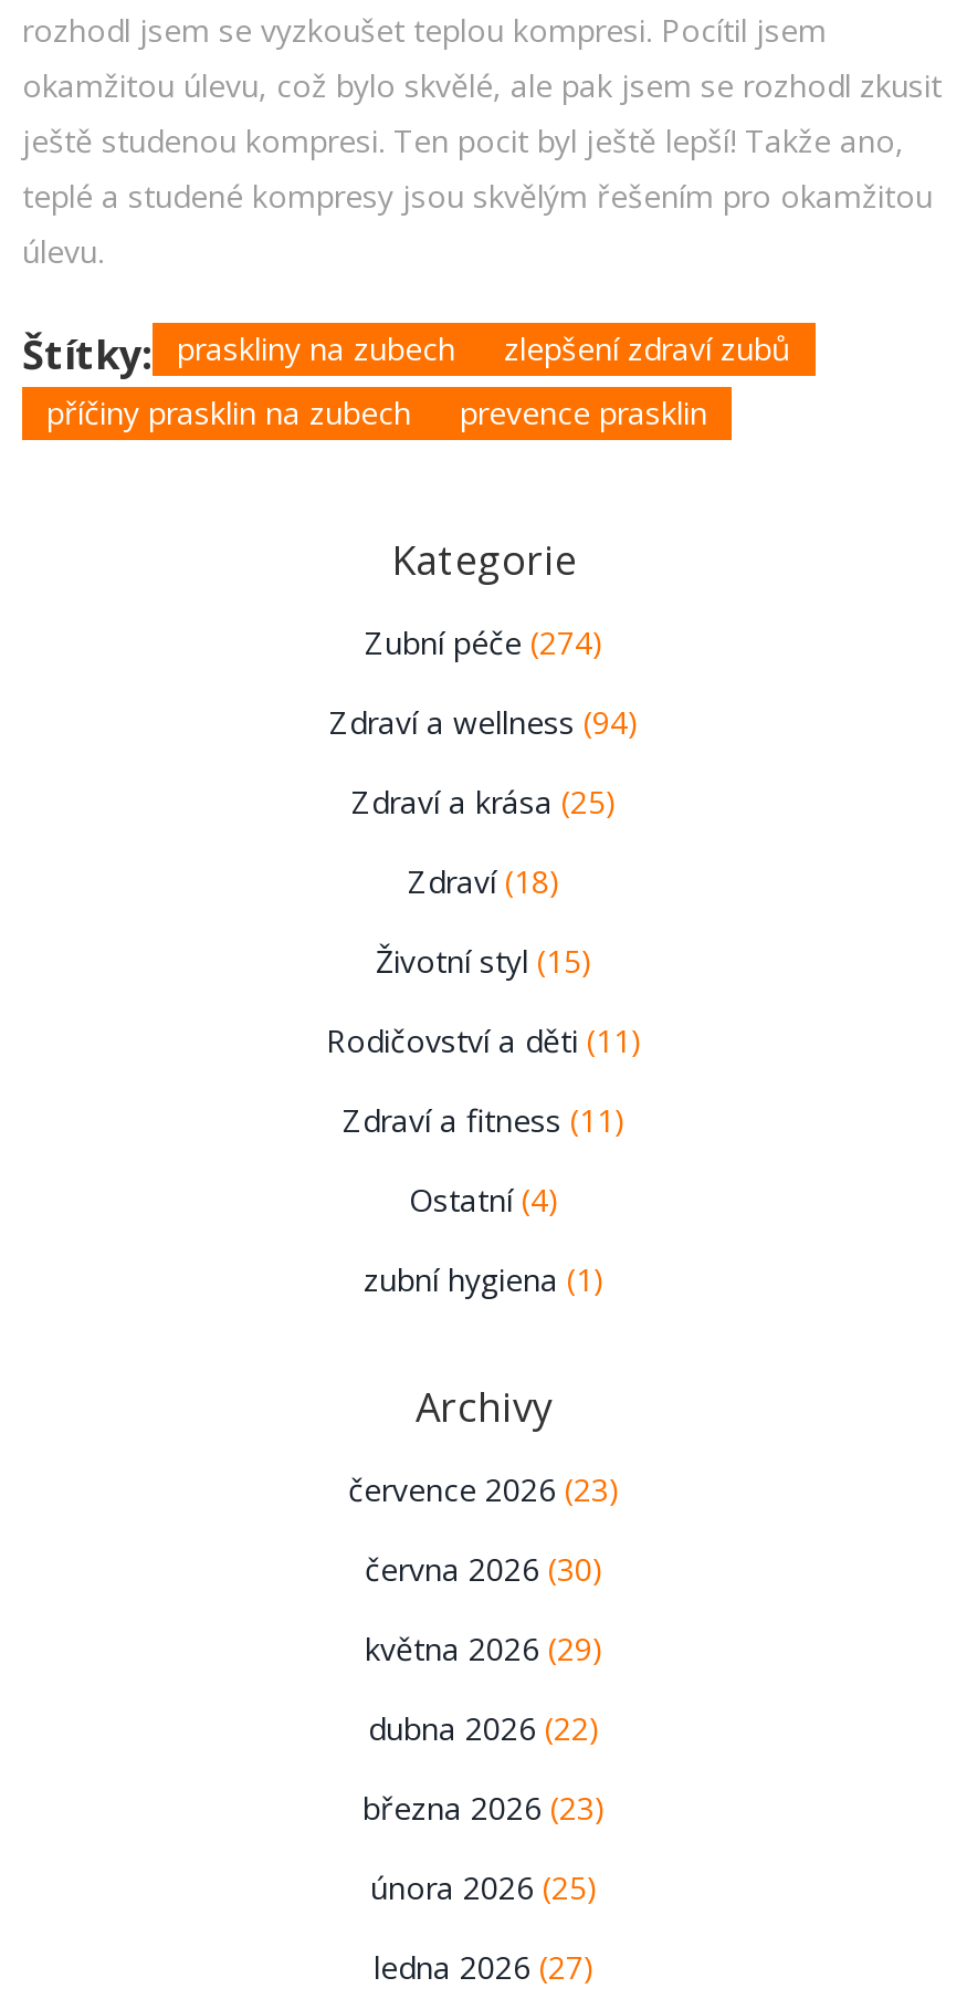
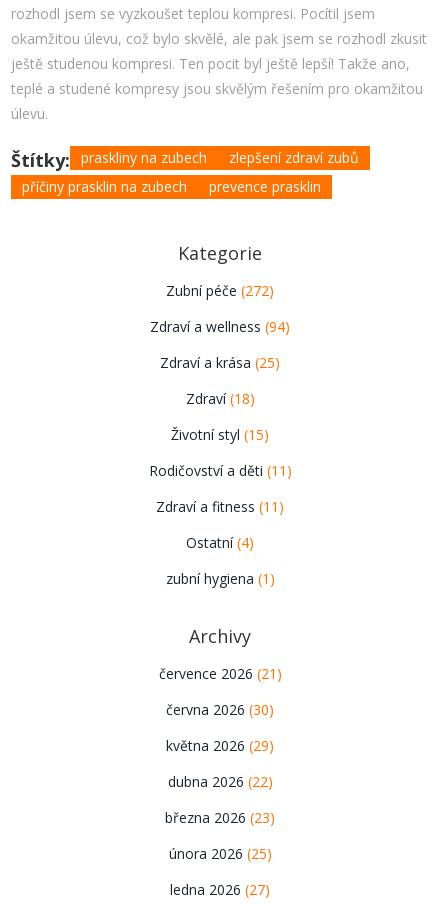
- Zubní péče (274)
+ Zubní péče (272)

- července 2026 (23)
+ července 2026 (21)
